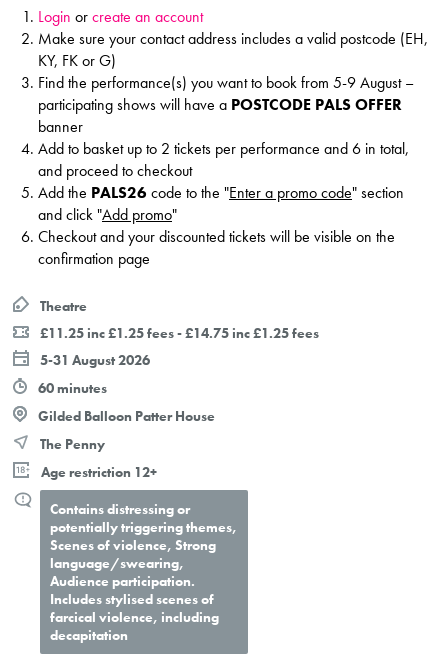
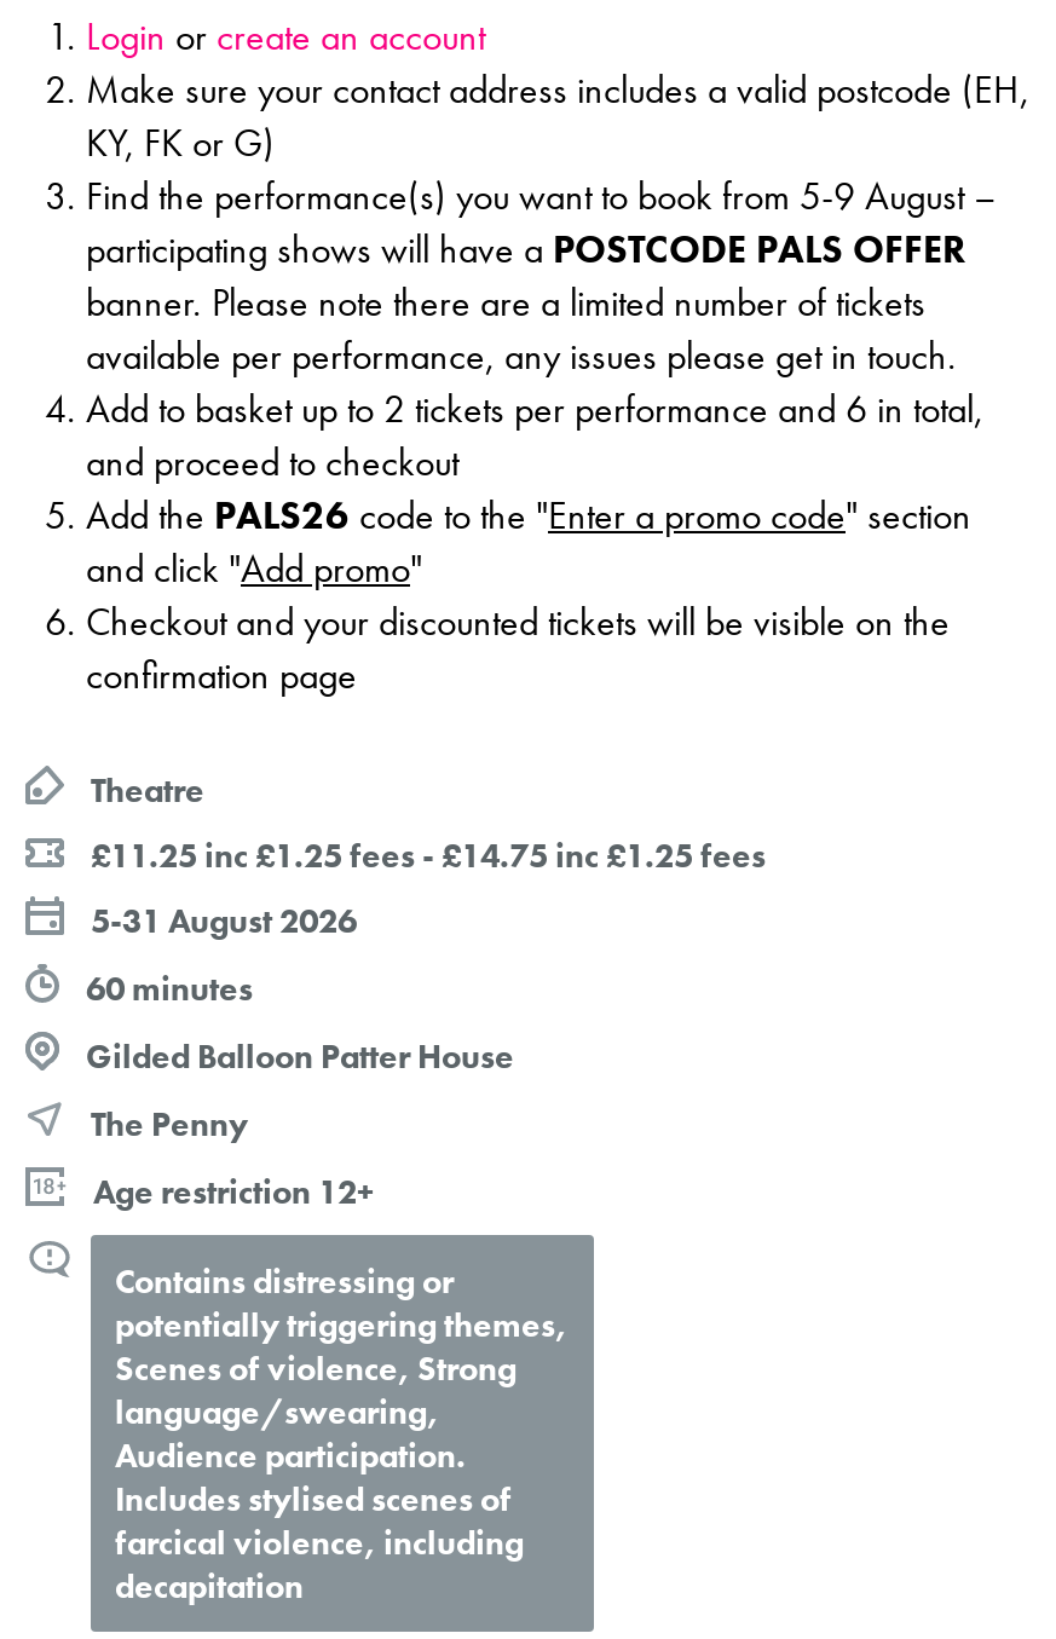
- banner
+ banner. Please note there are a limited number of tickets
+ available per performance, any issues please get in touch.
